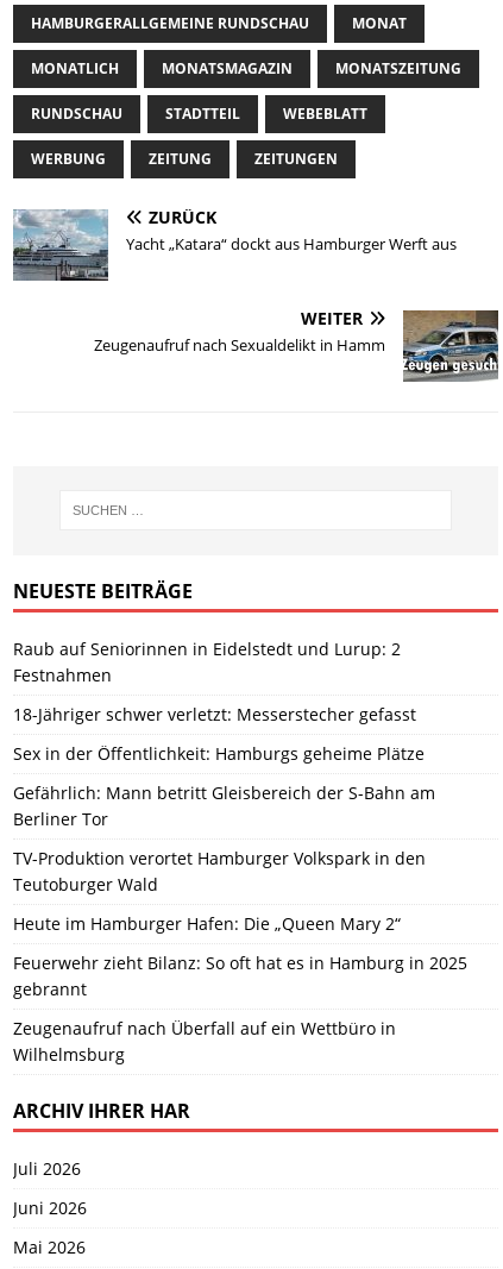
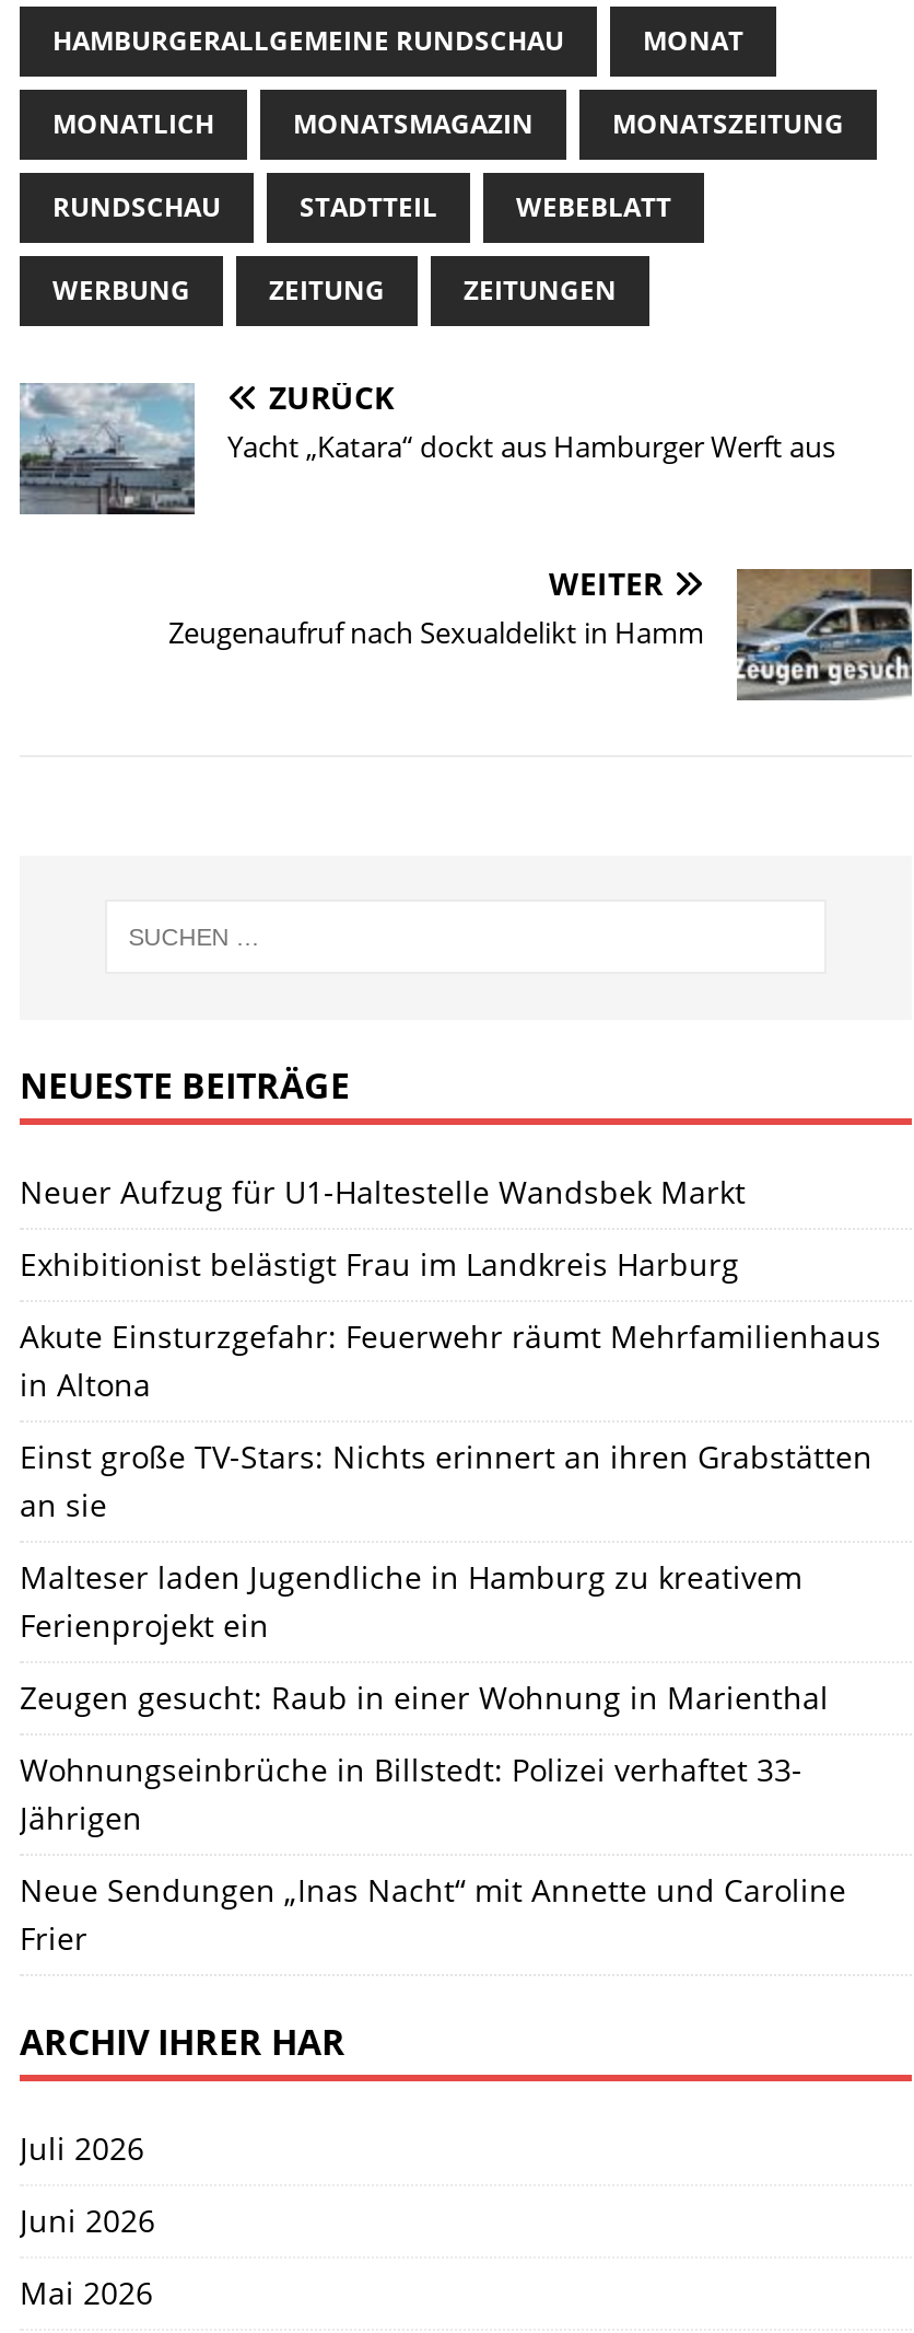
- Raub auf Seniorinnen in Eidelstedt und Lurup: 2
- Festnahmen
+ Neuer Aufzug für U1-Haltestelle Wandsbek Markt

- 18-Jähriger schwer verletzt: Messerstecher gefasst
+ Exhibitionist belästigt Frau im Landkreis Harburg

- Sex in der Öffentlichkeit: Hamburgs geheime Plätze
+ Akute Einsturzgefahr: Feuerwehr räumt Mehrfamilienhaus
+ in Altona

- Gefährlich: Mann betritt Gleisbereich der S-Bahn am
- Berliner Tor
+ Einst große TV-Stars: Nichts erinnert an ihren Grabstätten
+ an sie

- TV-Produktion verortet Hamburger Volkspark in den
- Teutoburger Wald
+ Malteser laden Jugendliche in Hamburg zu kreativem
+ Ferienprojekt ein

- Heute im Hamburger Hafen: Die „Queen Mary 2“
+ Zeugen gesucht: Raub in einer Wohnung in Marienthal

- Feuerwehr zieht Bilanz: So oft hat es in Hamburg in 2025
- gebrannt
+ Wohnungseinbrüche in Billstedt: Polizei verhaftet 33-
+ Jährigen

- Zeugenaufruf nach Überfall auf ein Wettbüro in
- Wilhelmsburg
+ Neue Sendungen „Inas Nacht“ mit Annette und Caroline
+ Frier
